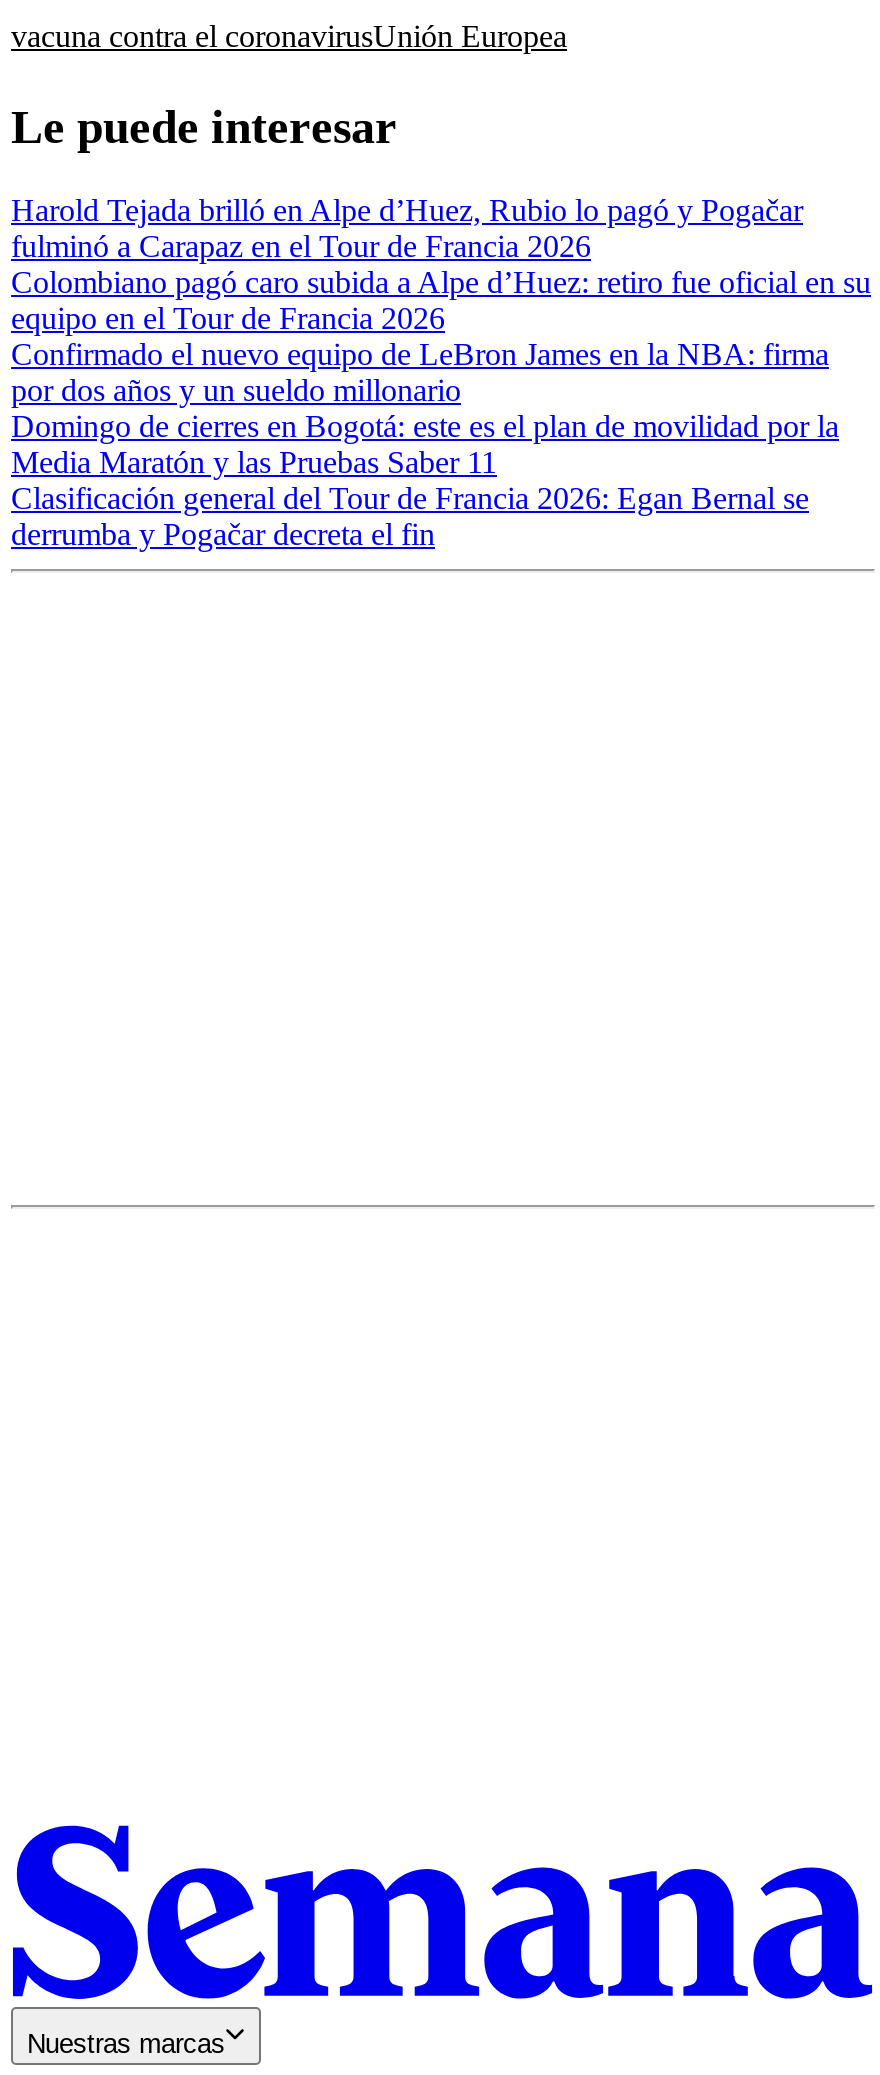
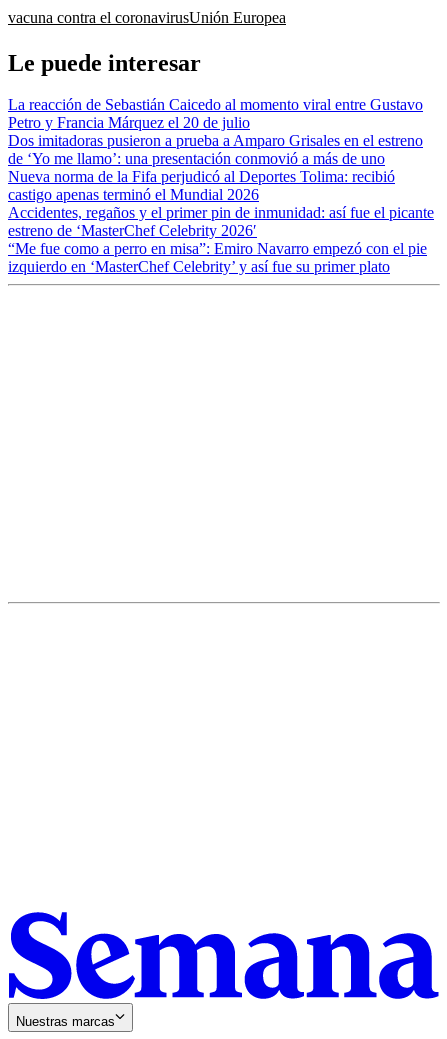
- Harold Tejada brilló en Alpe d’Huez, Rubio lo pagó y Pogačar
- fulminó a Carapaz en el Tour de Francia 2026
- Colombiano pagó caro subida a Alpe d’Huez: retiro fue oficial en su
- equipo en el Tour de Francia 2026
- Confirmado el nuevo equipo de LeBron James en la NBA: firma
- por dos años y un sueldo millonario
- Domingo de cierres en Bogotá: este es el plan de movilidad por la
- Media Maratón y las Pruebas Saber 11
- Clasificación general del Tour de Francia 2026: Egan Bernal se
- derrumba y Pogačar decreta el fin
+ La reacción de Sebastián Caicedo al momento viral entre Gustavo
+ Petro y Francia Márquez el 20 de julio
+ Dos imitadoras pusieron a prueba a Amparo Grisales en el estreno
+ de ‘Yo me llamo’: una presentación conmovió a más de uno
+ Nueva norma de la Fifa perjudicó al Deportes Tolima: recibió
+ castigo apenas terminó el Mundial 2026
+ Accidentes, regaños y el primer pin de inmunidad: así fue el picante
+ estreno de ‘MasterChef Celebrity 2026′
+ “Me fue como a perro en misa”: Emiro Navarro empezó con el pie
+ izquierdo en ‘MasterChef Celebrity’ y así fue su primer plato
